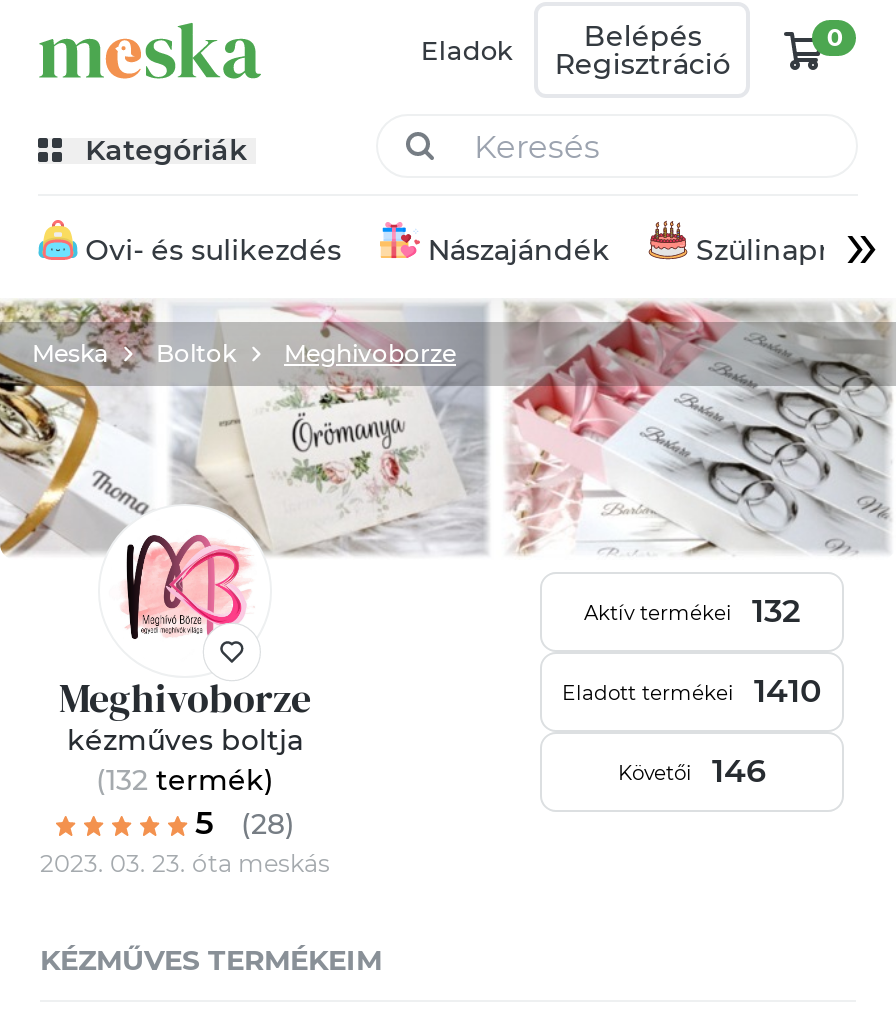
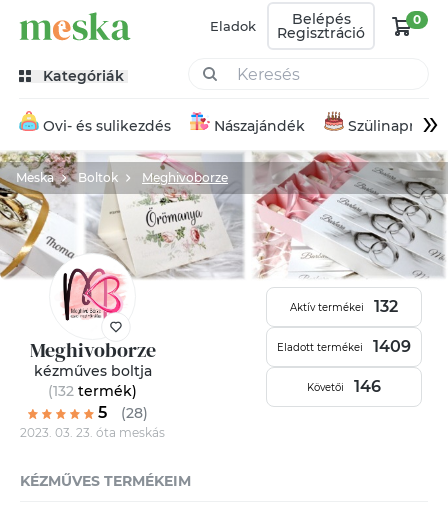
- Eladott termékei 1410
+ Eladott termékei 1409
